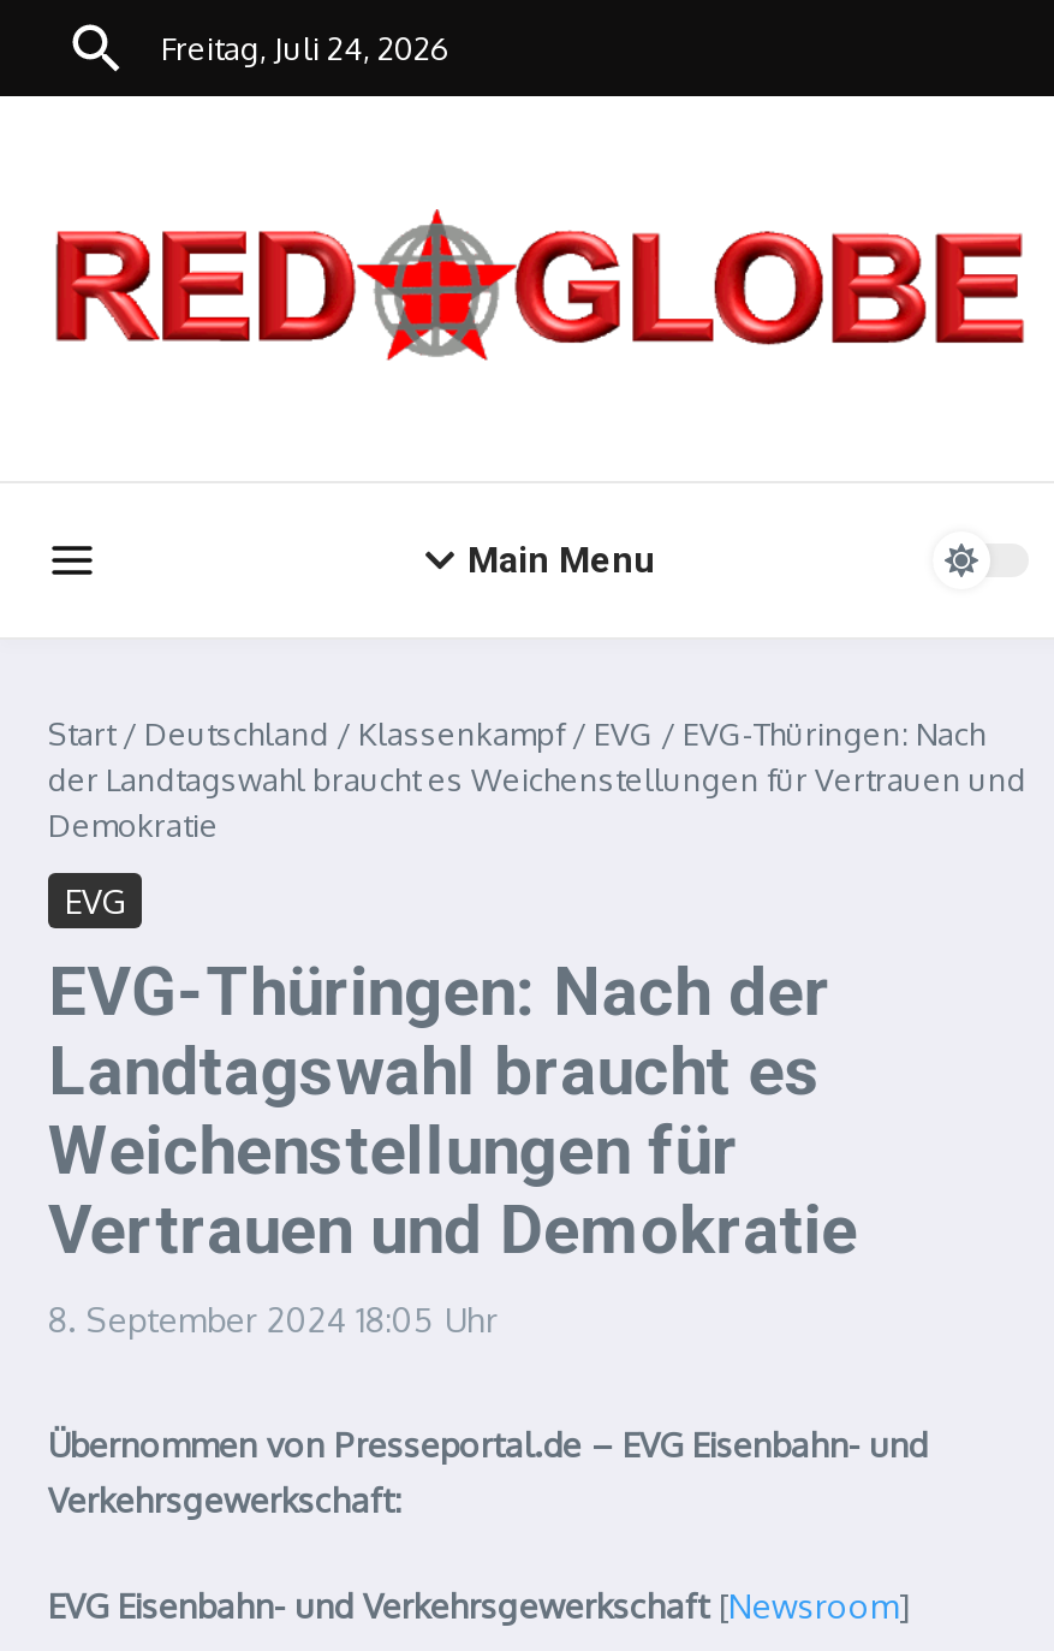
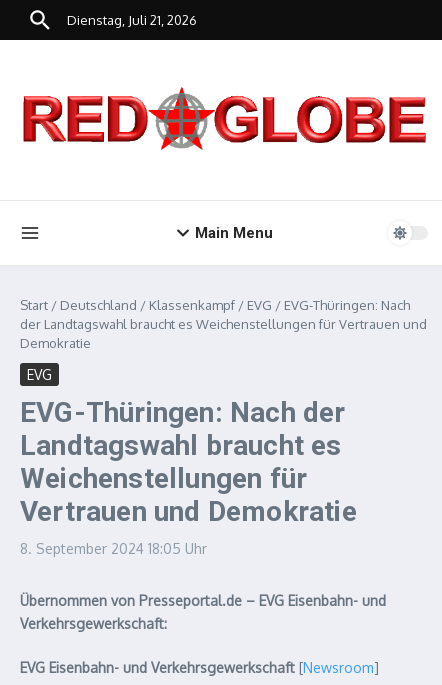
- Freitag, Juli 24, 2026
+ Dienstag, Juli 21, 2026
